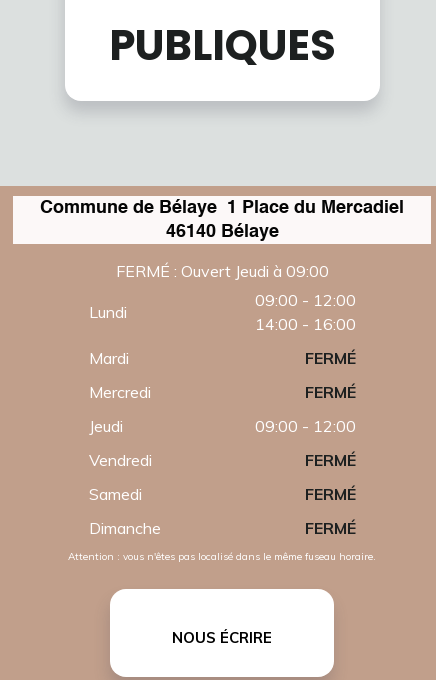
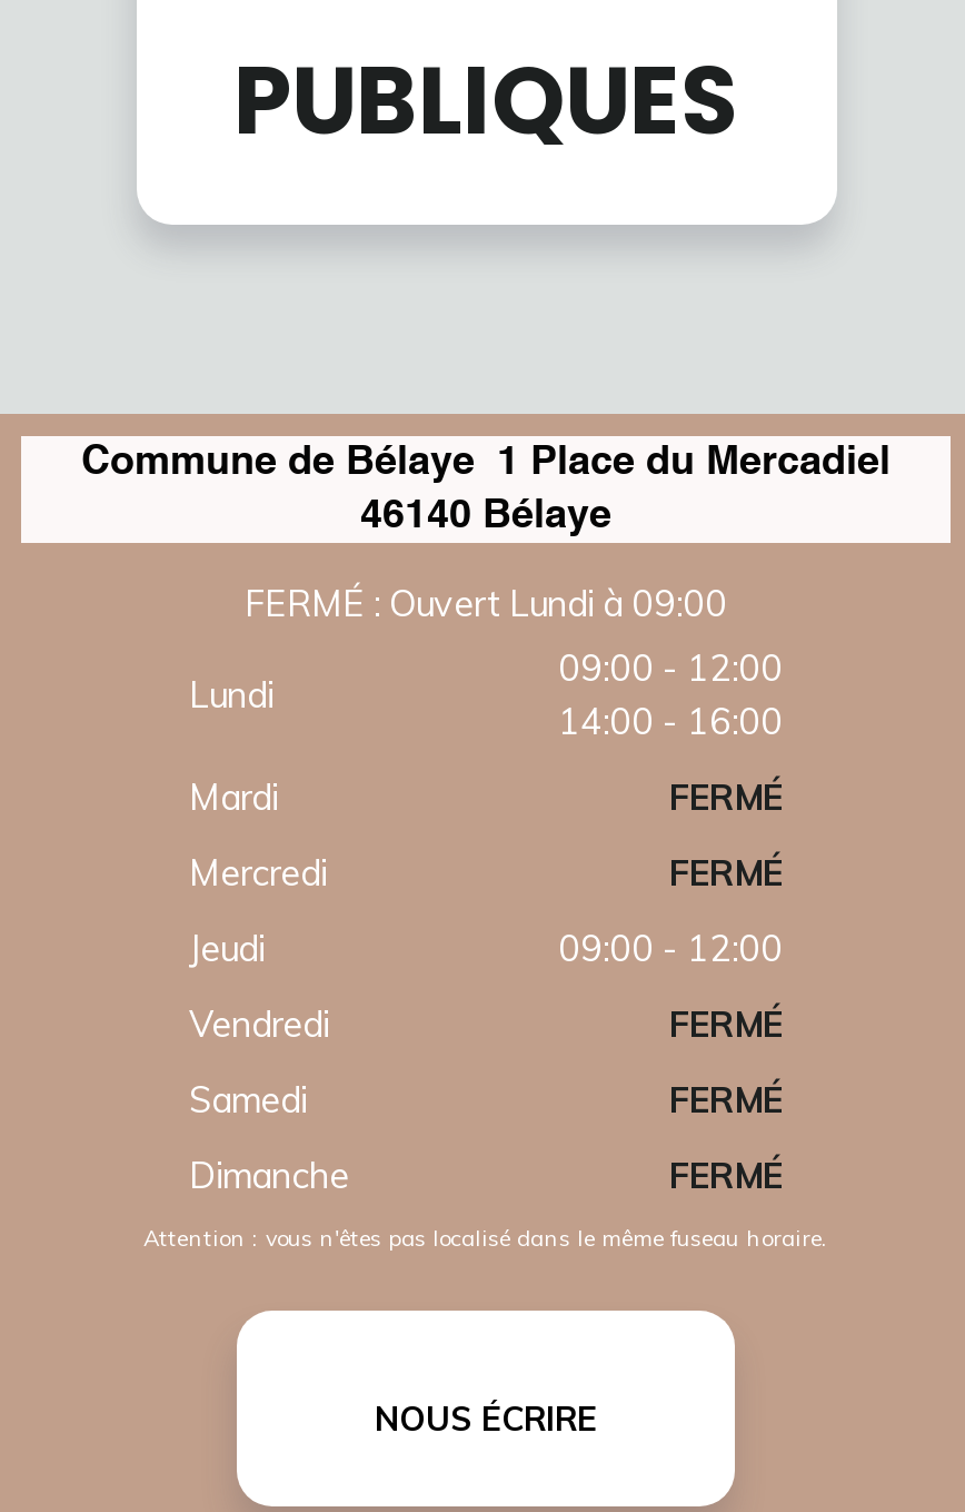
- FERMÉ : Ouvert Jeudi à 09:00
+ FERMÉ : Ouvert Lundi à 09:00
